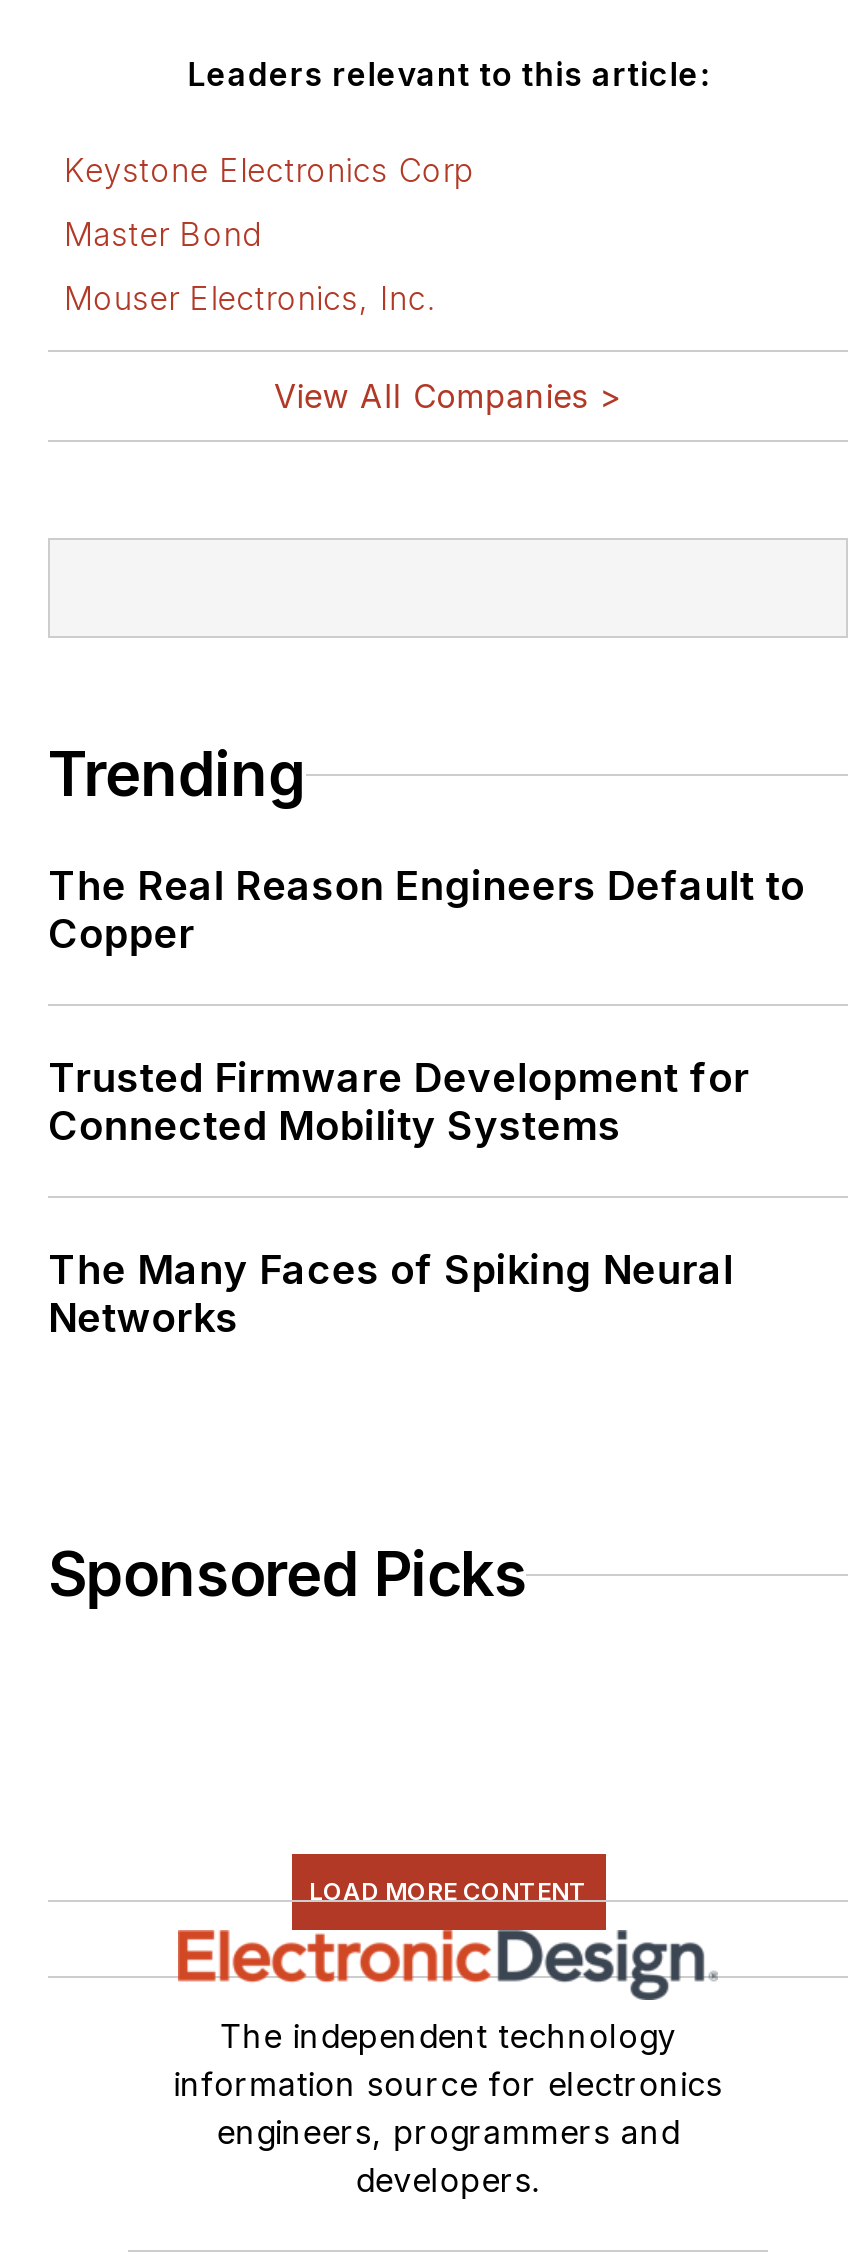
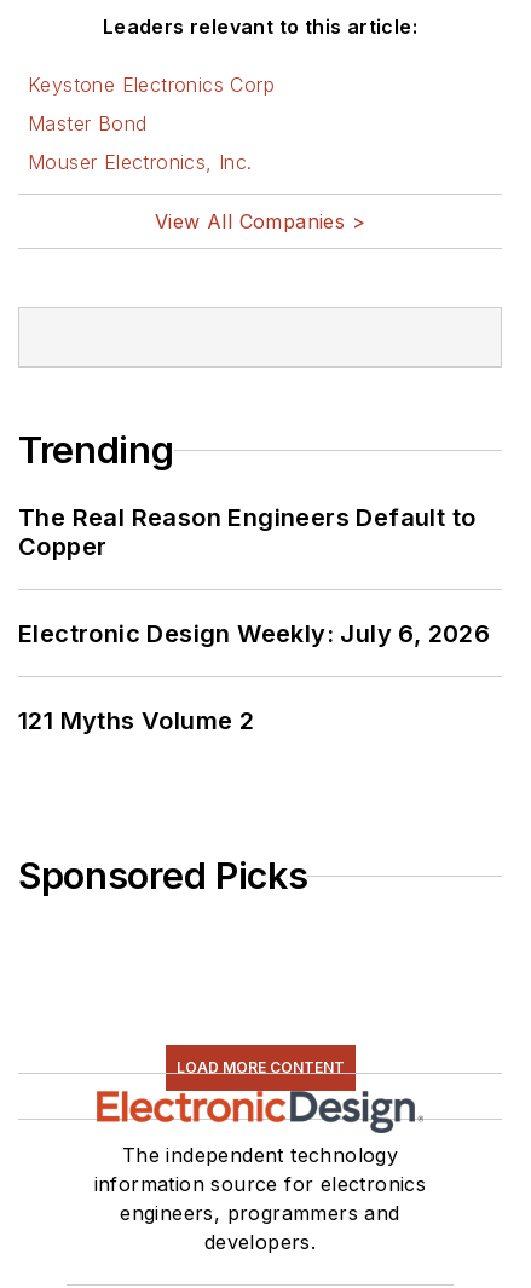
- Trusted Firmware Development for
- Connected Mobility Systems
+ Electronic Design Weekly: July 6, 2026

- The Many Faces of Spiking Neural
- Networks
+ 121 Myths Volume 2
